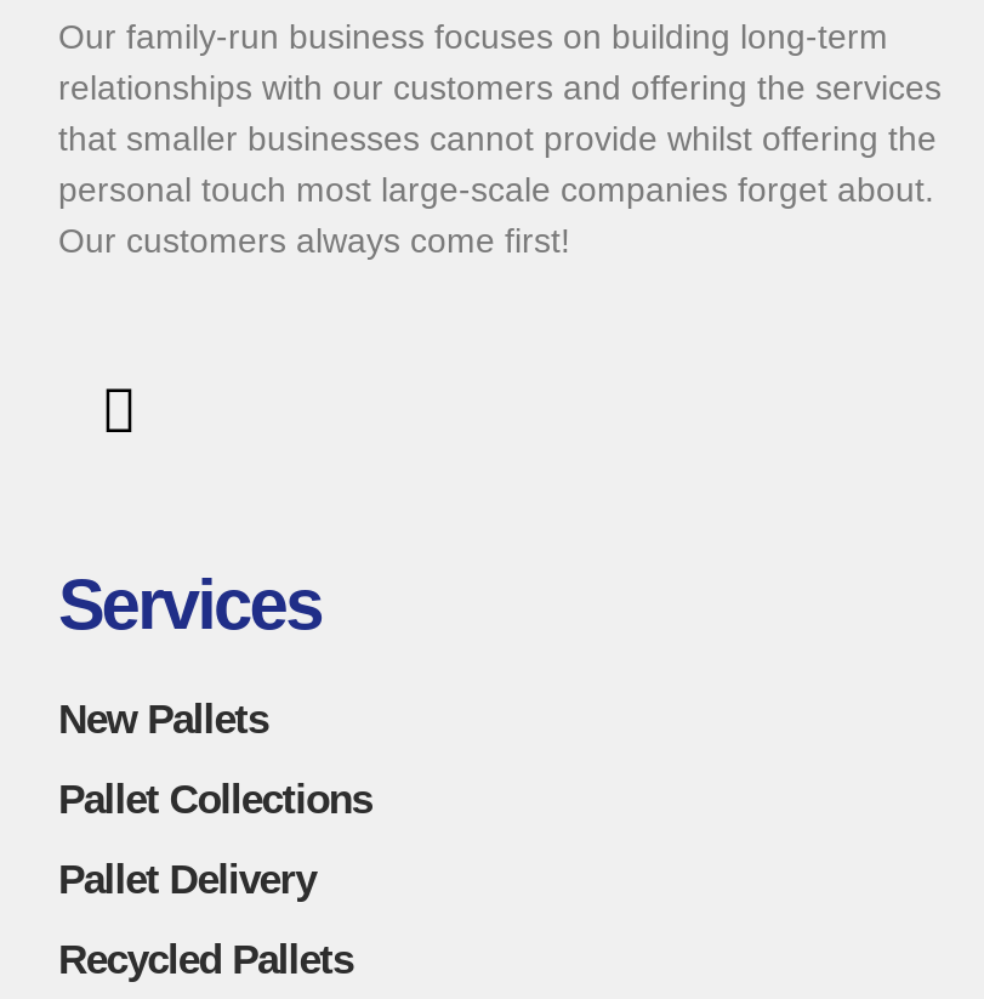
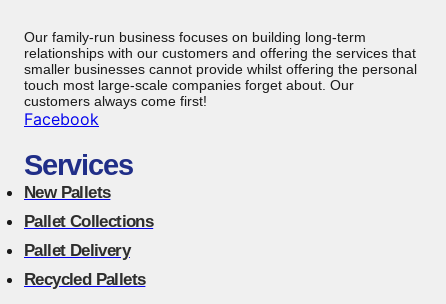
- relationships with our customers and offering the services
- that smaller businesses cannot provide whilst offering the
- personal touch most large-scale companies forget about.
- Our customers always come first!
+ relationships with our customers and offering the services that
+ smaller businesses cannot provide whilst offering the personal
+ touch most large-scale companies forget about. Our
+ customers always come first!
+ Facebook
